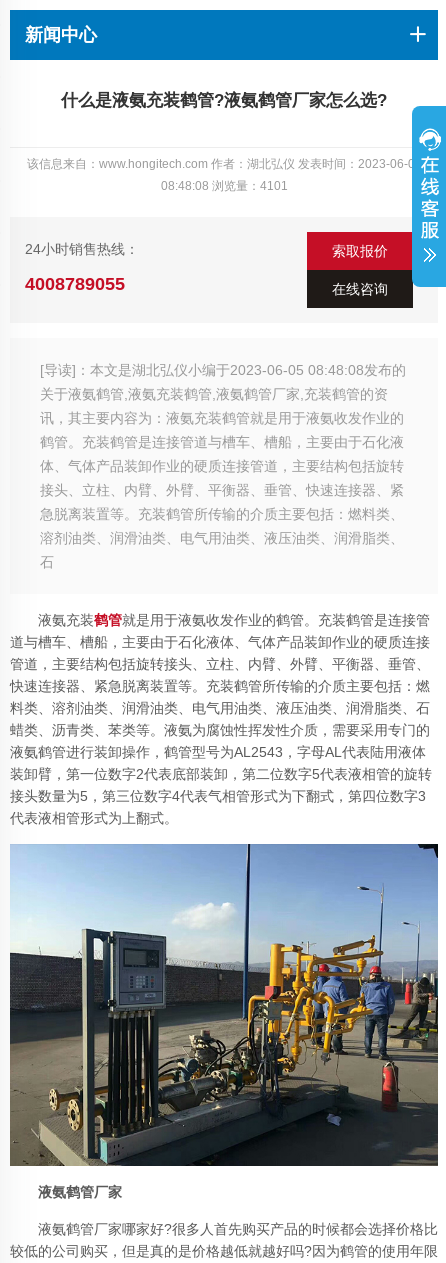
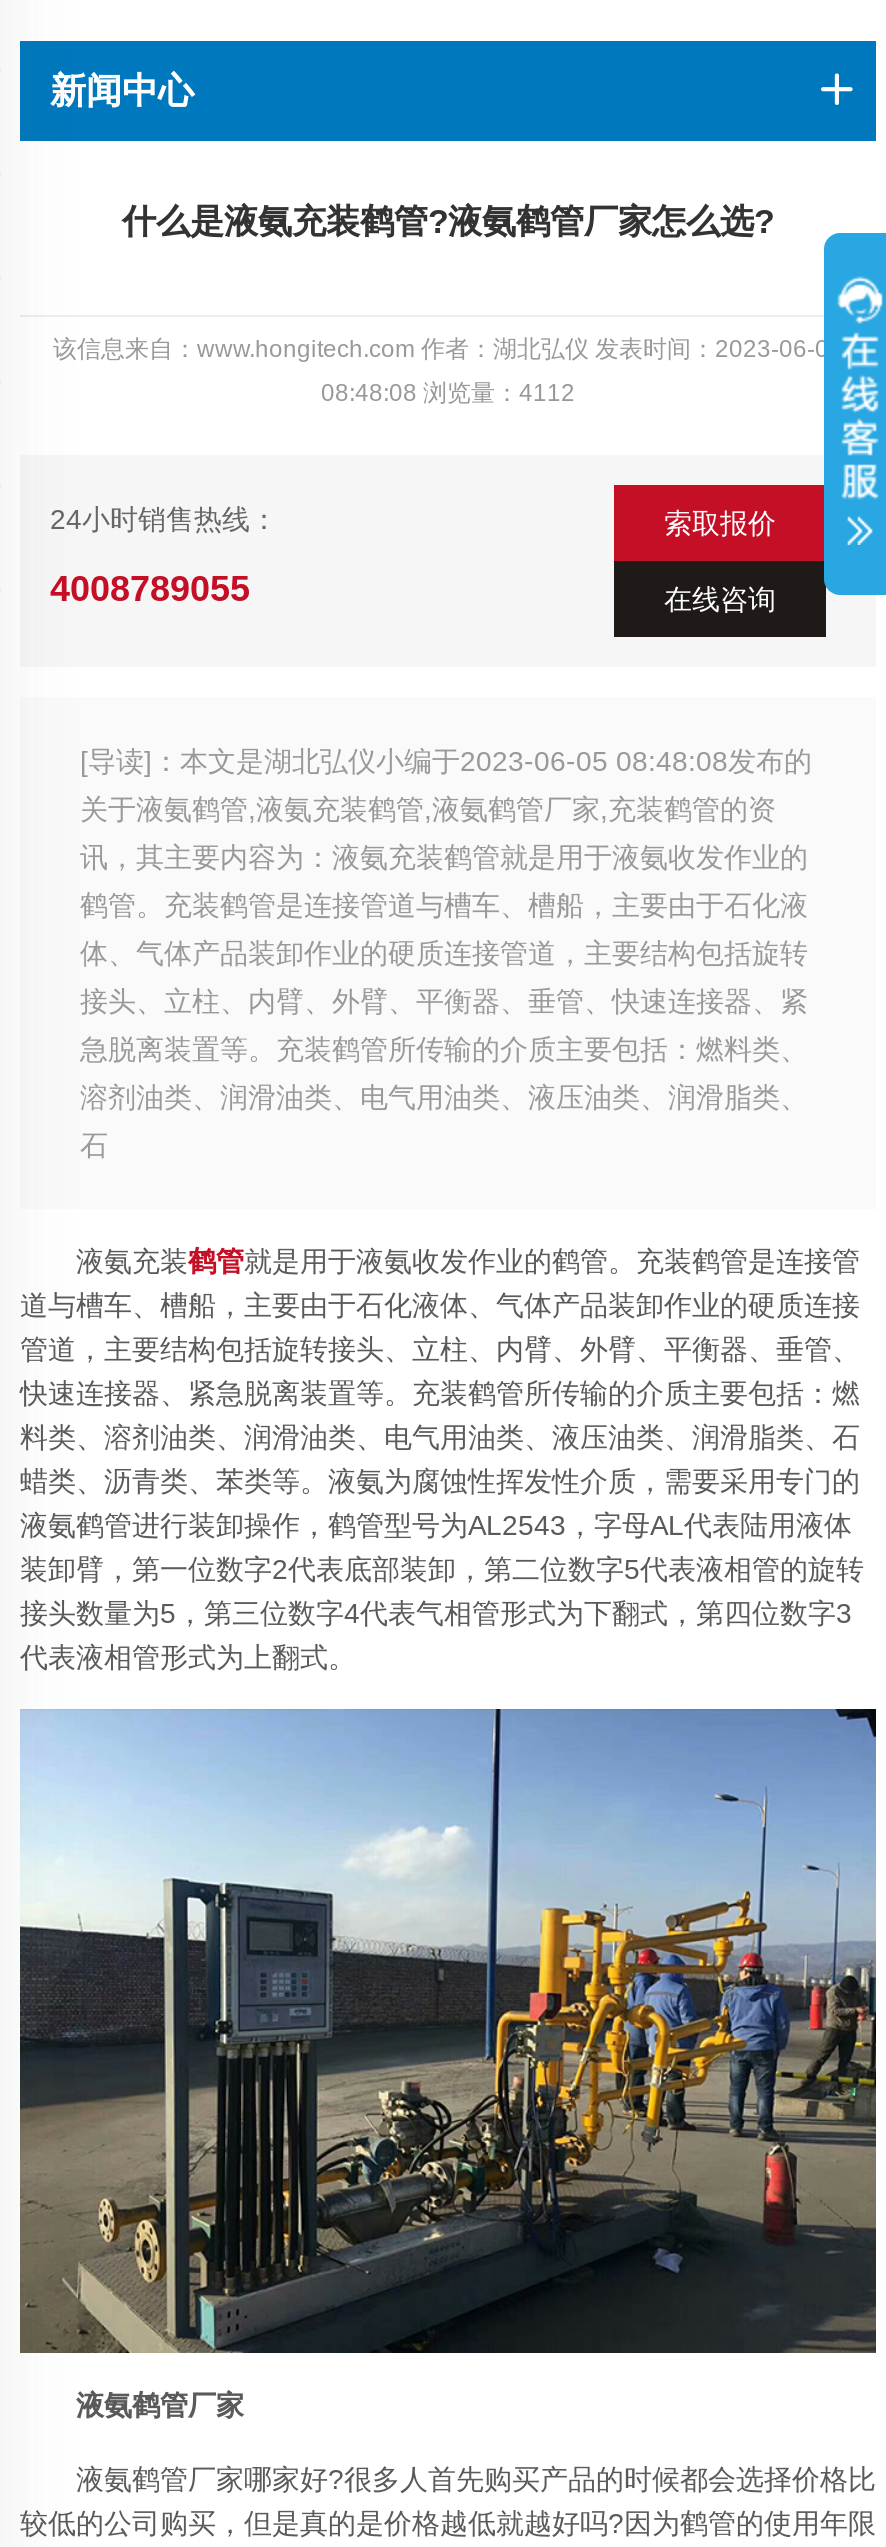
- 08:48:08 浏览量：4101
+ 08:48:08 浏览量：4112
